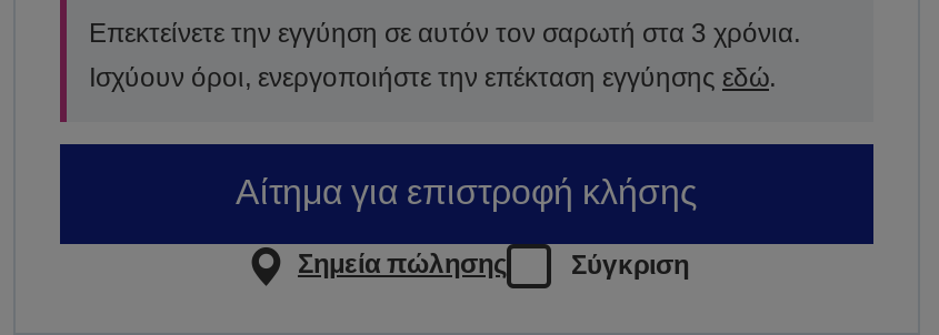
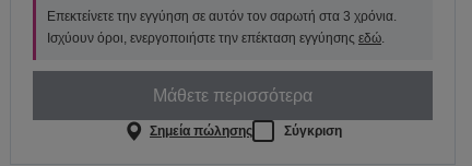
- Αίτημα για επιστροφή κλήσης
+ Μάθετε περισσότερα
